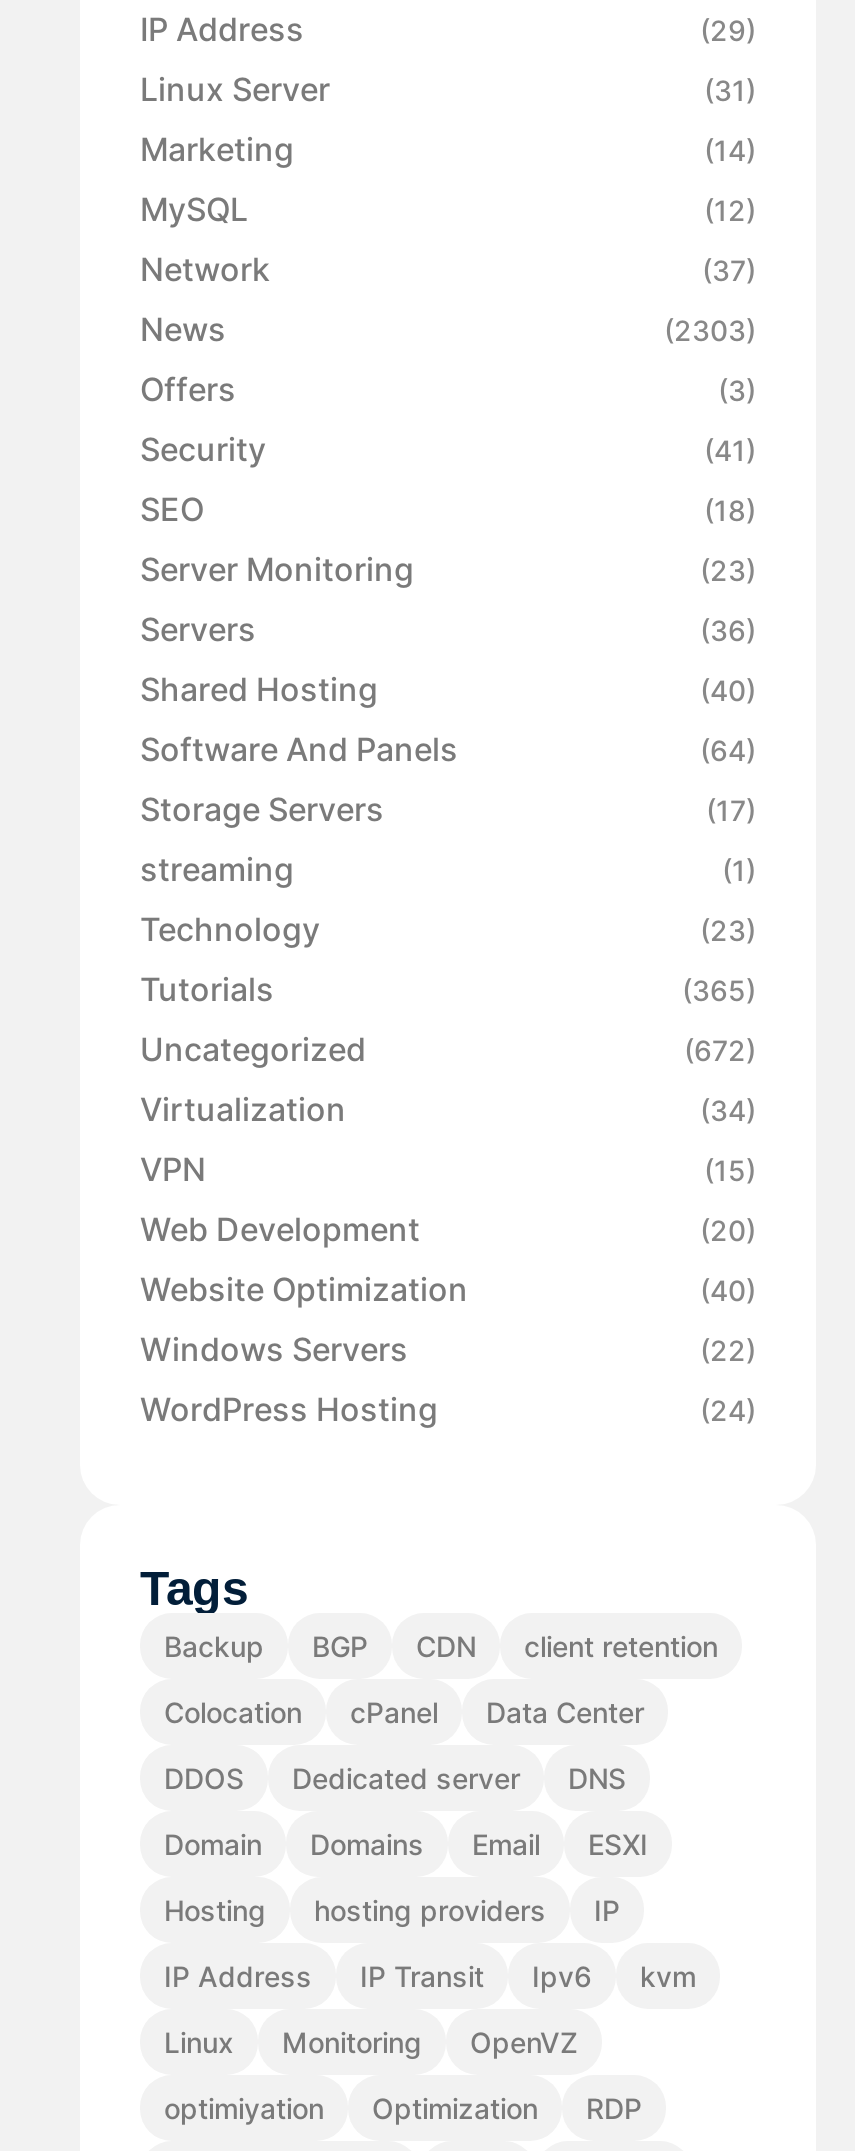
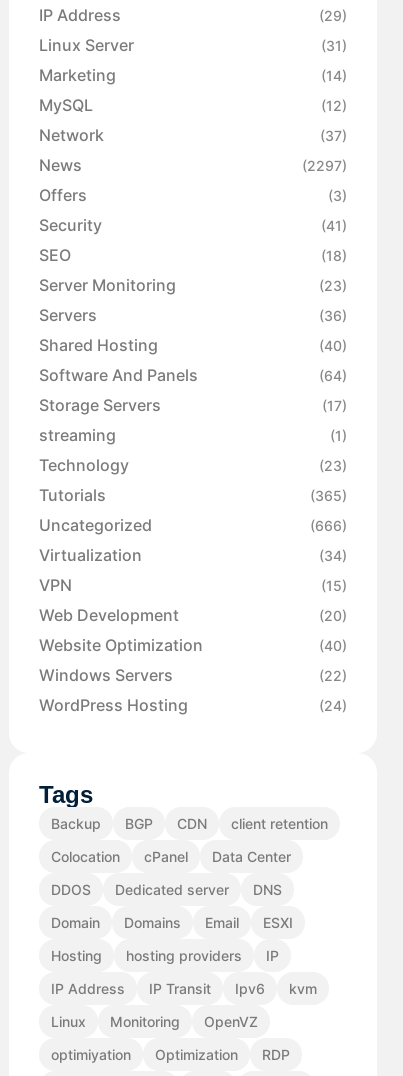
- (2303)
+ (2297)

- (672)
+ (666)
